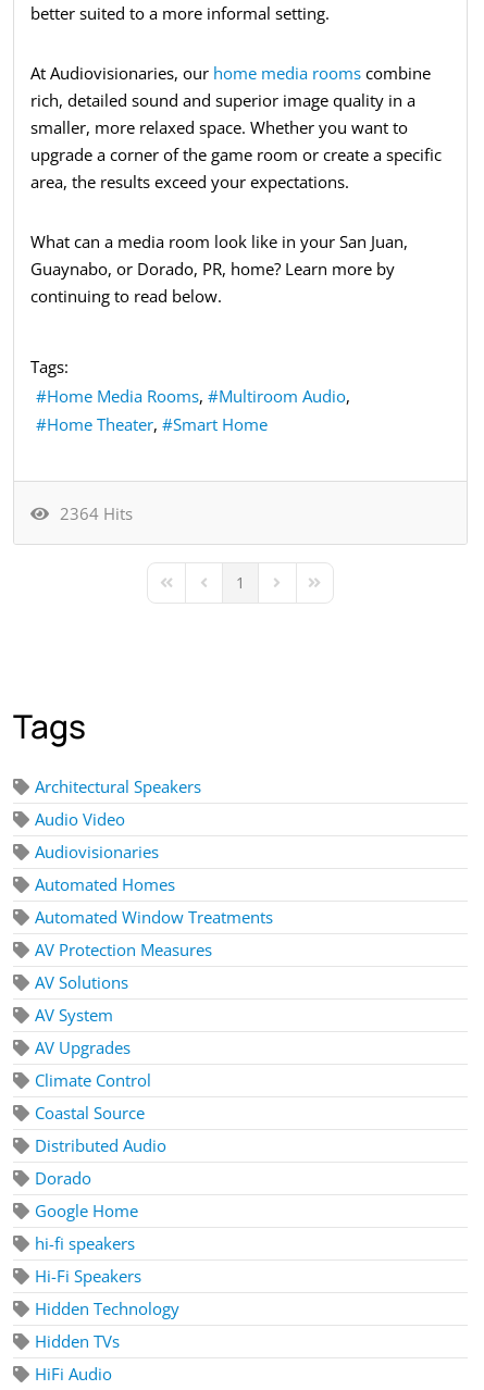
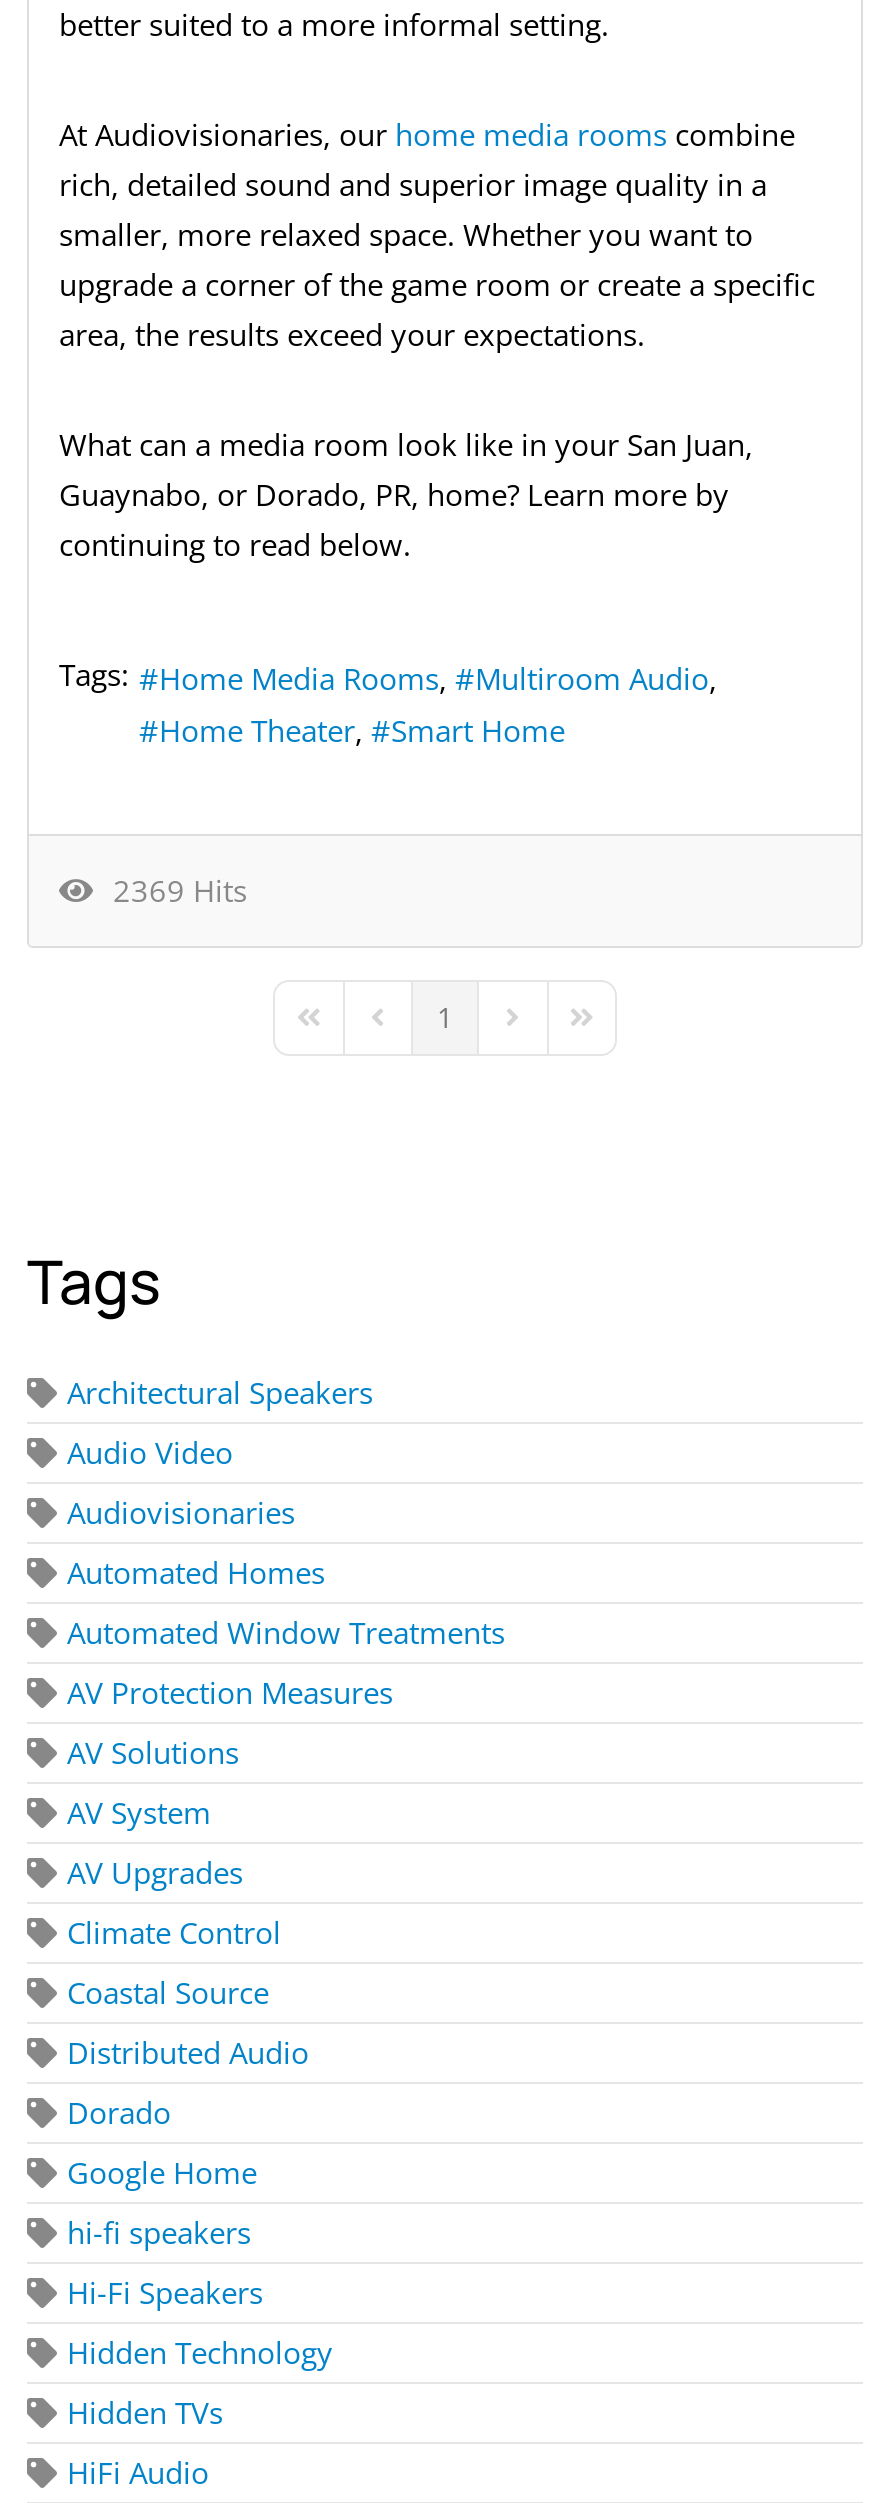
- 2364 Hits
+ 2369 Hits
